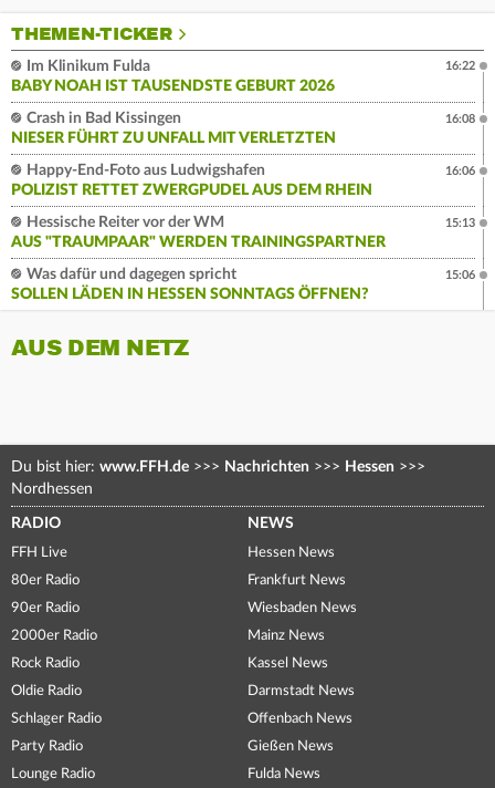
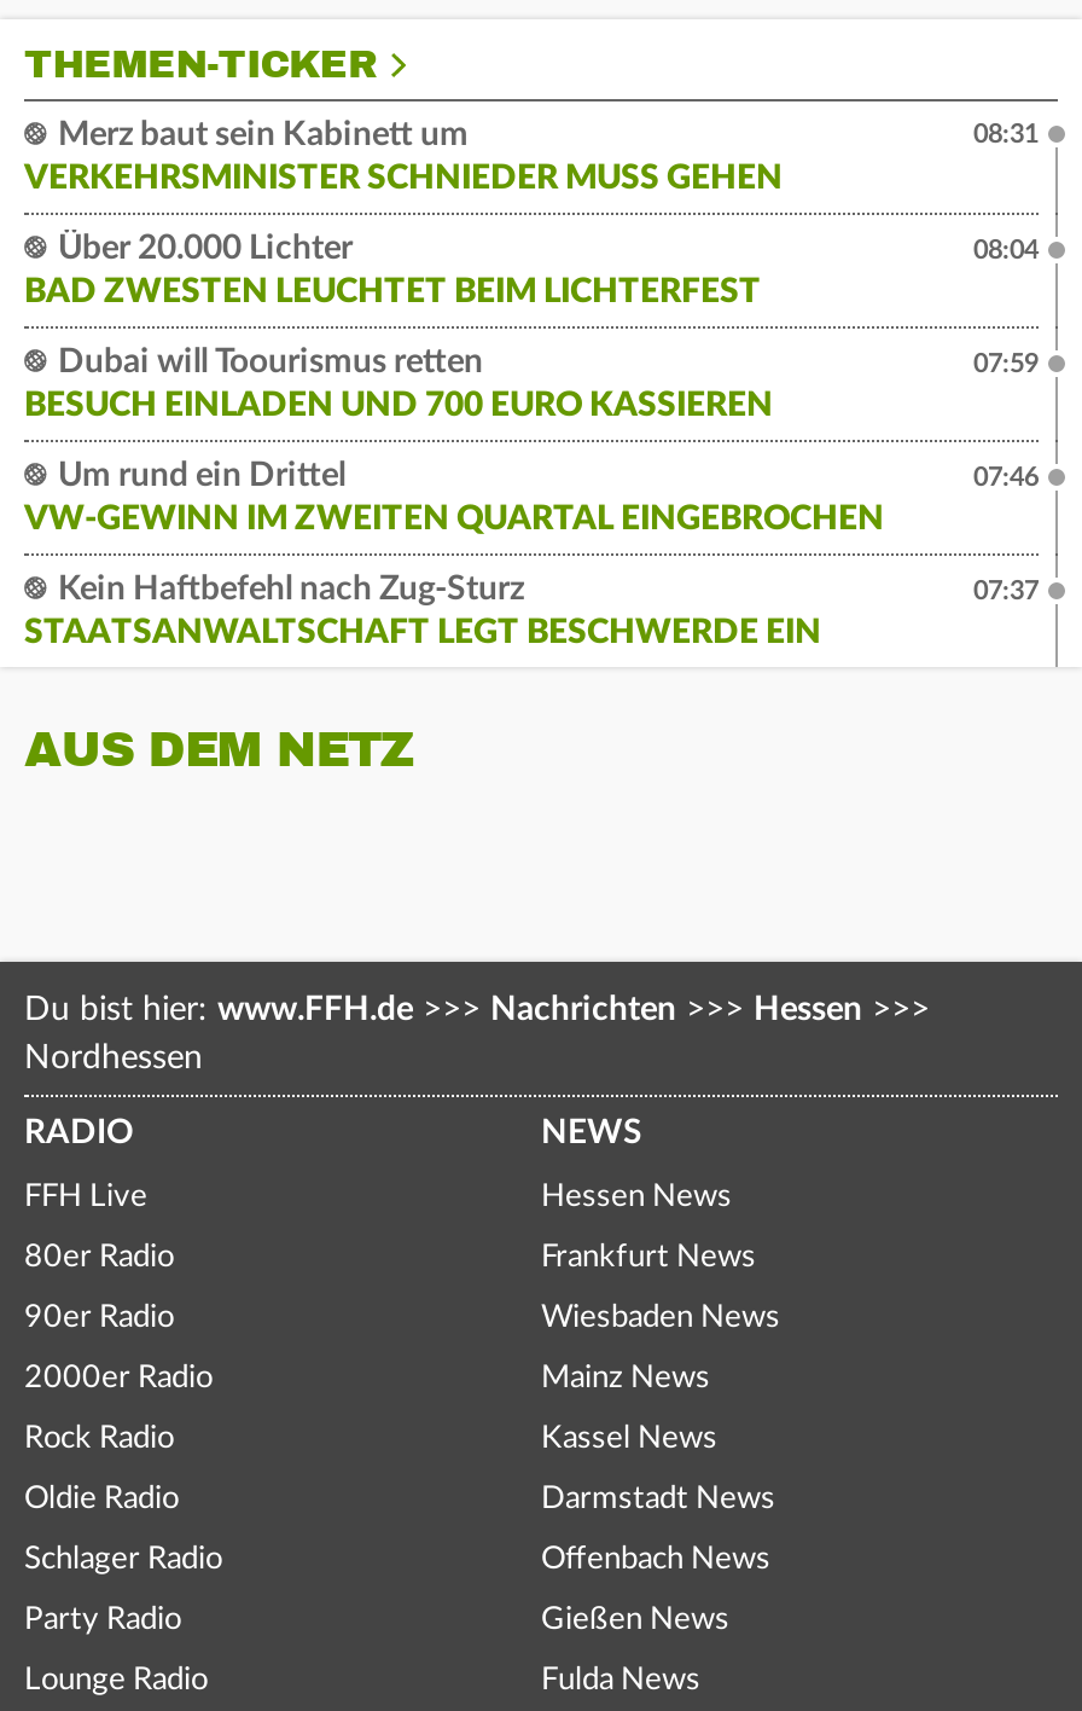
- Im Klinikum Fulda
- BABY NOAH IST TAUSENDSTE GEBURT 2026
+ Merz baut sein Kabinett um
+ VERKEHRSMINISTER SCHNIEDER MUSS GEHEN

- 16:22
+ 08:31

- Crash in Bad Kissingen
- NIESER FÜHRT ZU UNFALL MIT VERLETZTEN
+ Über 20.000 Lichter
+ BAD ZWESTEN LEUCHTET BEIM LICHTERFEST

- 16:08
+ 08:04

- Happy-End-Foto aus Ludwigshafen
- POLIZIST RETTET ZWERGPUDEL AUS DEM RHEIN
+ Dubai will Toourismus retten
+ BESUCH EINLADEN UND 700 EURO KASSIEREN

- 16:06
+ 07:59

- Hessische Reiter vor der WM
- AUS "TRAUMPAAR" WERDEN TRAININGSPARTNER
+ Um rund ein Drittel
+ VW-GEWINN IM ZWEITEN QUARTAL EINGEBROCHEN

- 15:13
+ 07:46

- Was dafür und dagegen spricht
- SOLLEN LÄDEN IN HESSEN SONNTAGS ÖFFNEN?
+ Kein Haftbefehl nach Zug-Sturz
+ STAATSANWALTSCHAFT LEGT BESCHWERDE EIN

- 15:06
+ 07:37
